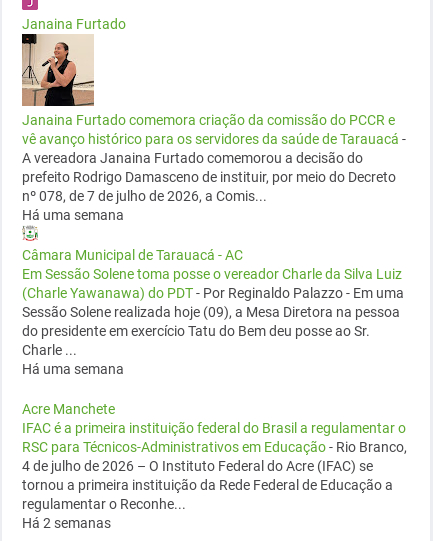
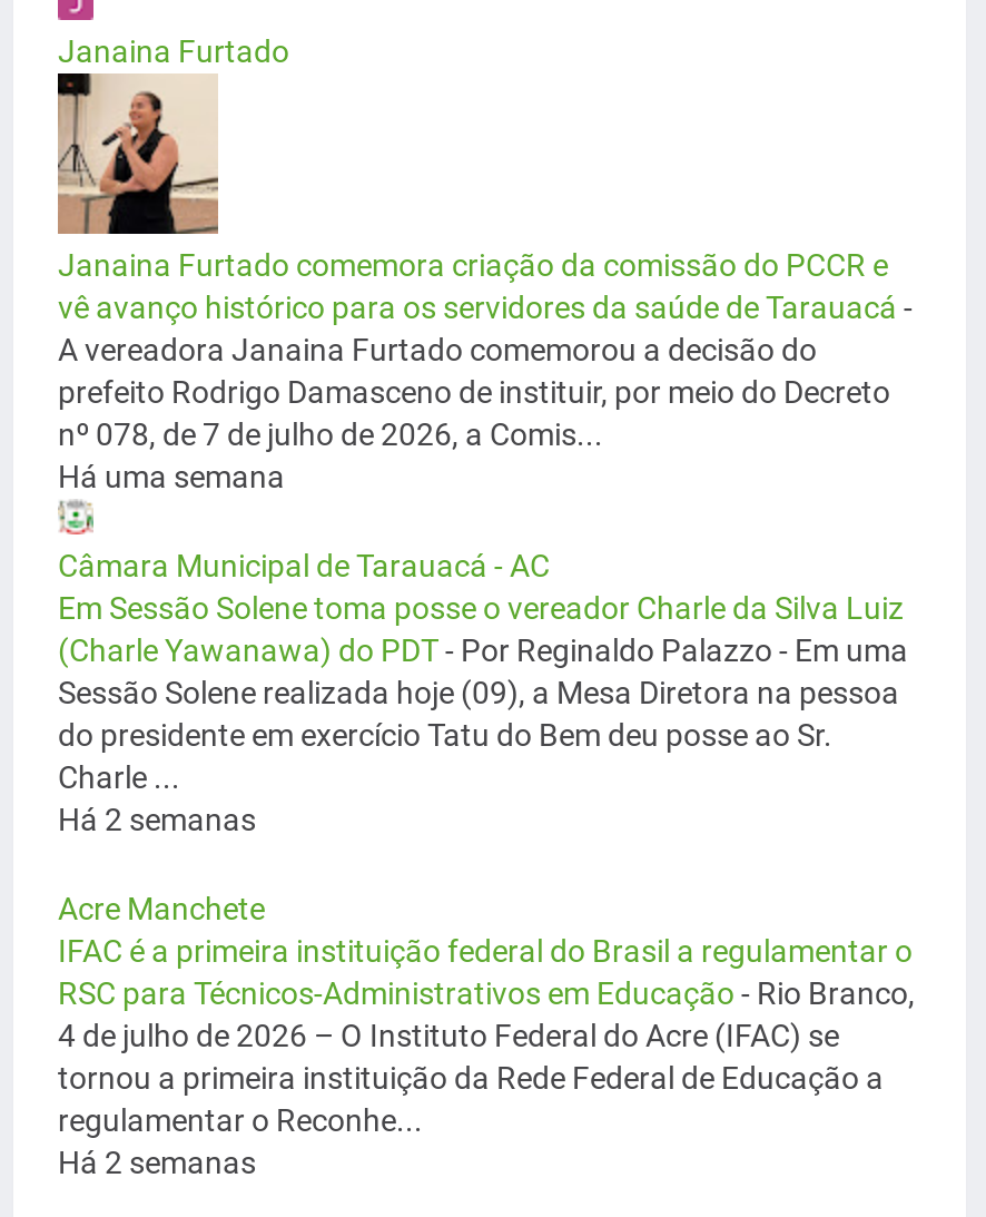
- Há uma semana
+ Há 2 semanas
